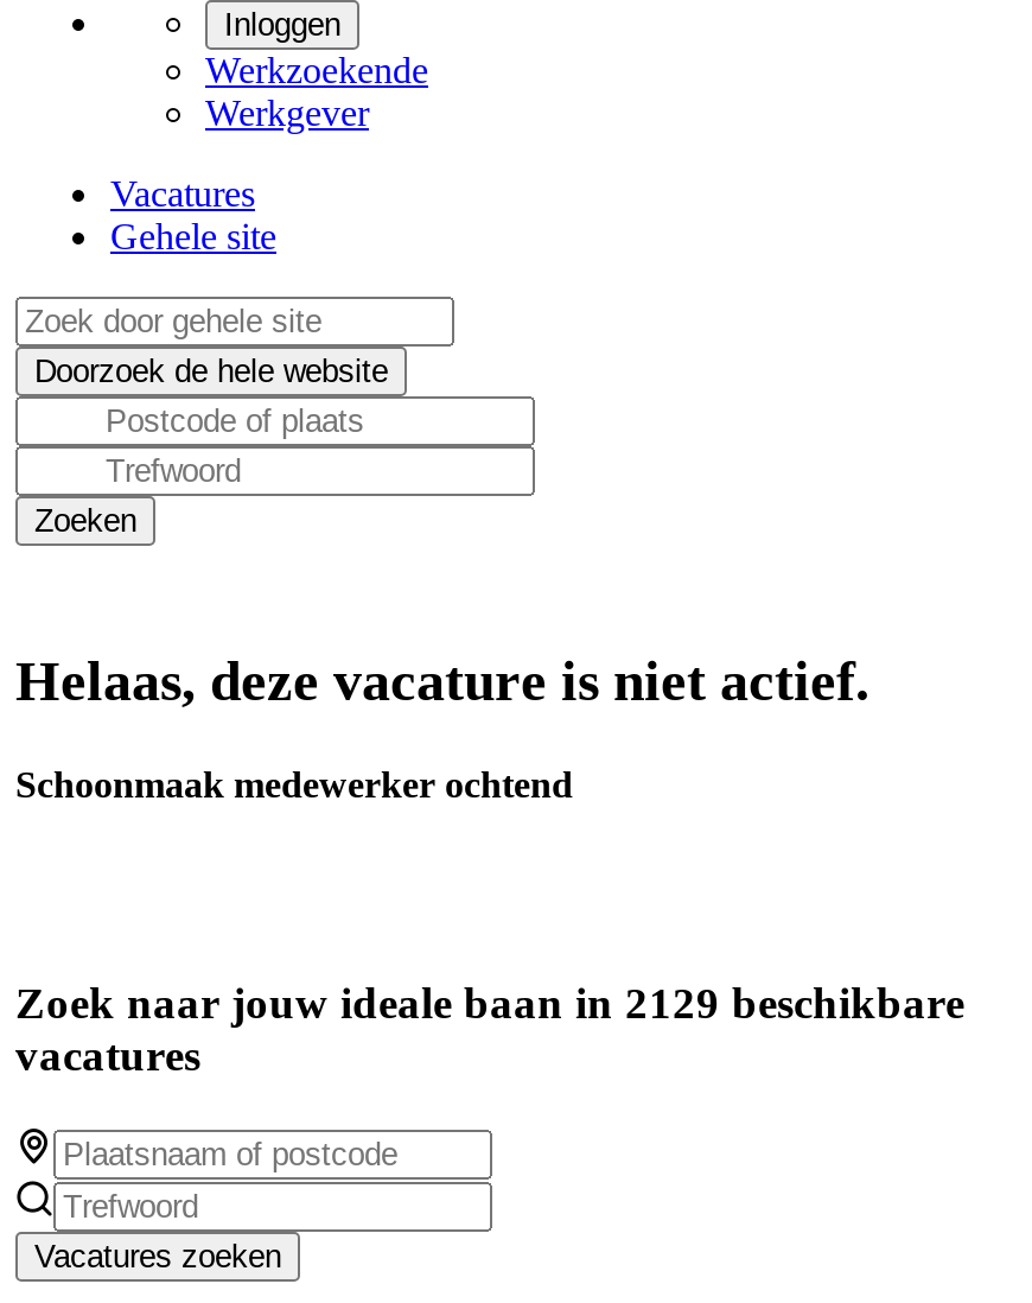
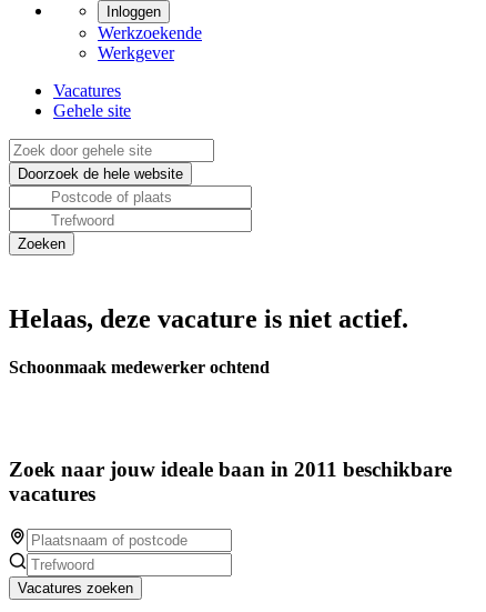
- Zoek naar jouw ideale baan in 2129 beschikbare
+ Zoek naar jouw ideale baan in 2011 beschikbare
